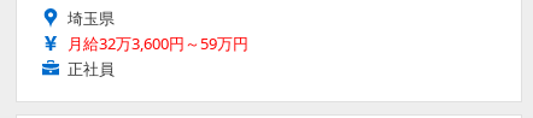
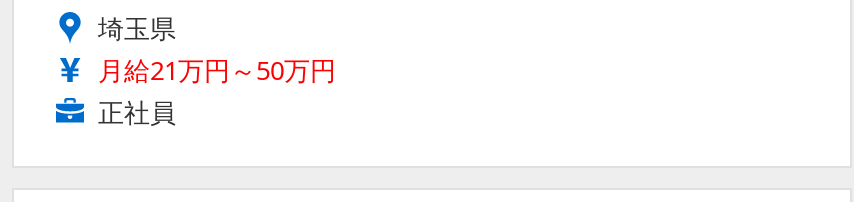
- 月給32万3,600円～59万円
+ 月給21万円～50万円
